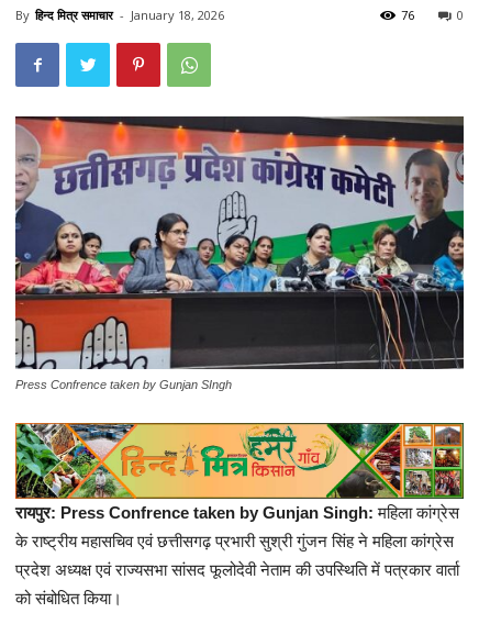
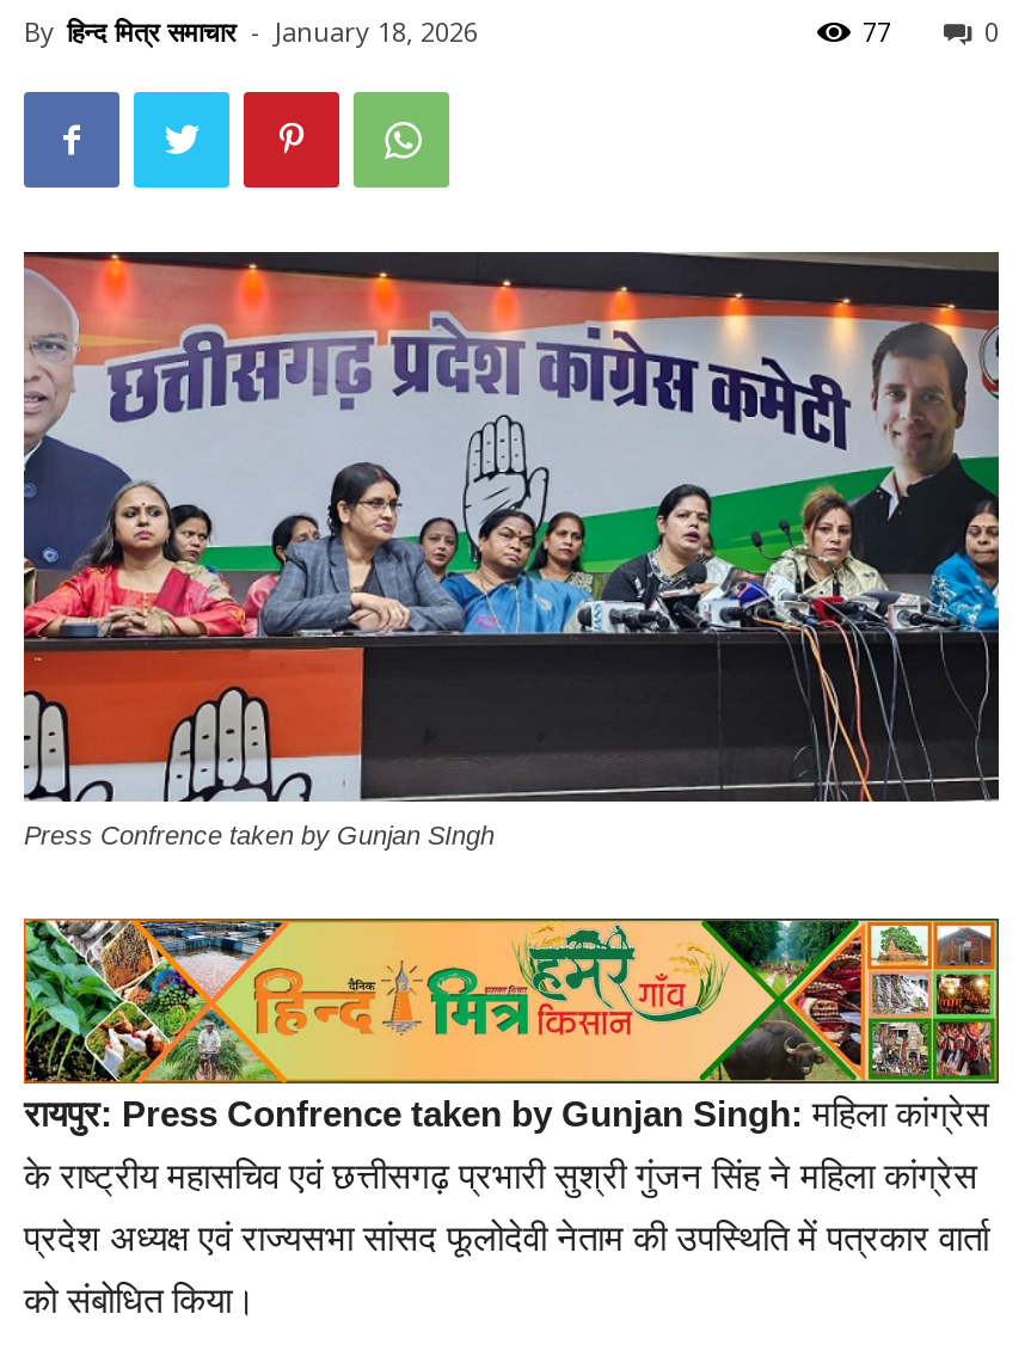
- 76
+ 77
